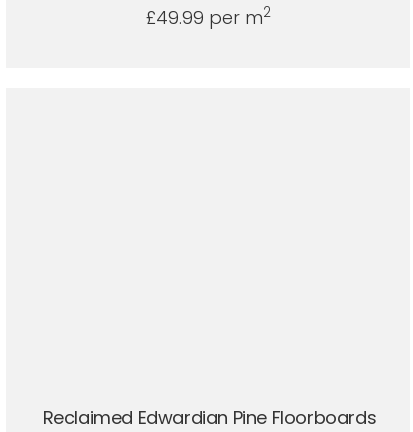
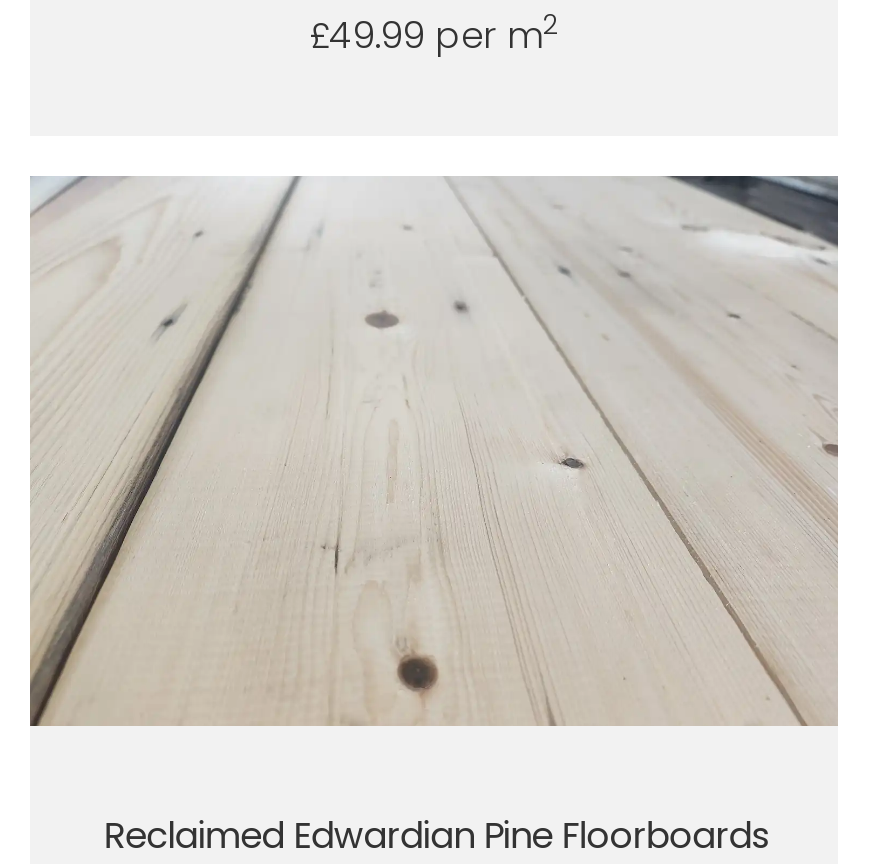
+ [image]
